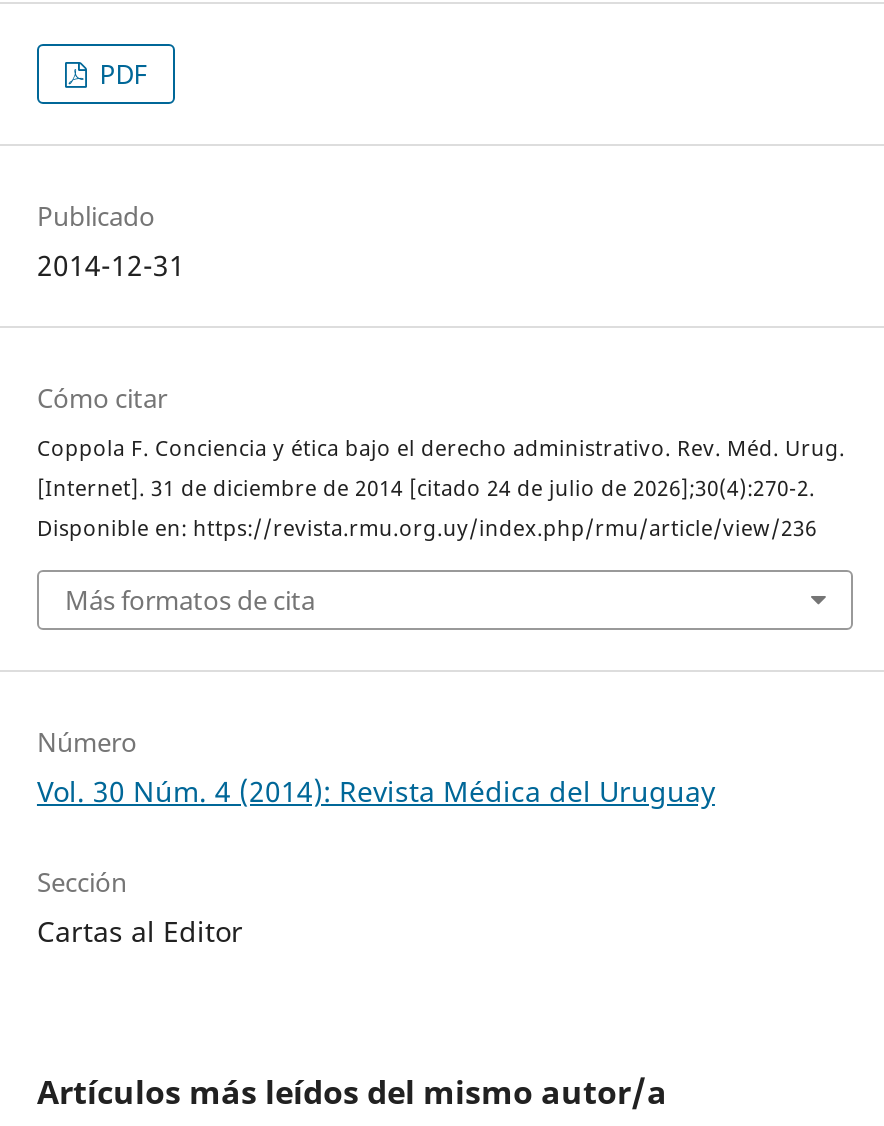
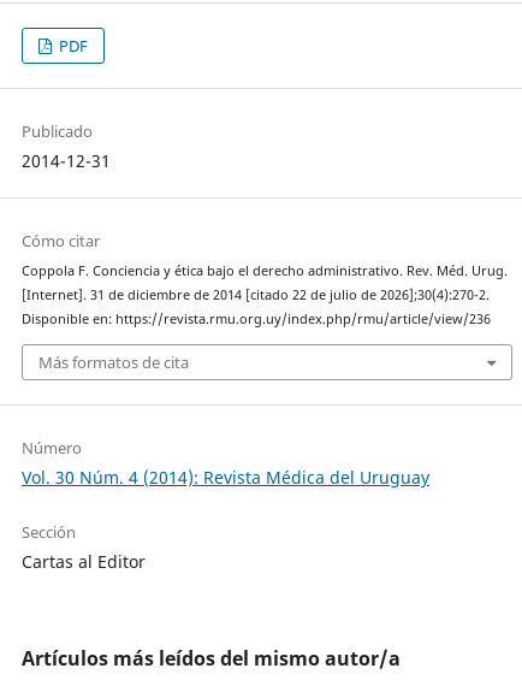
- [Internet]. 31 de diciembre de 2014 [citado 24 de julio de 2026];30(4):270-2.
+ [Internet]. 31 de diciembre de 2014 [citado 22 de julio de 2026];30(4):270-2.
